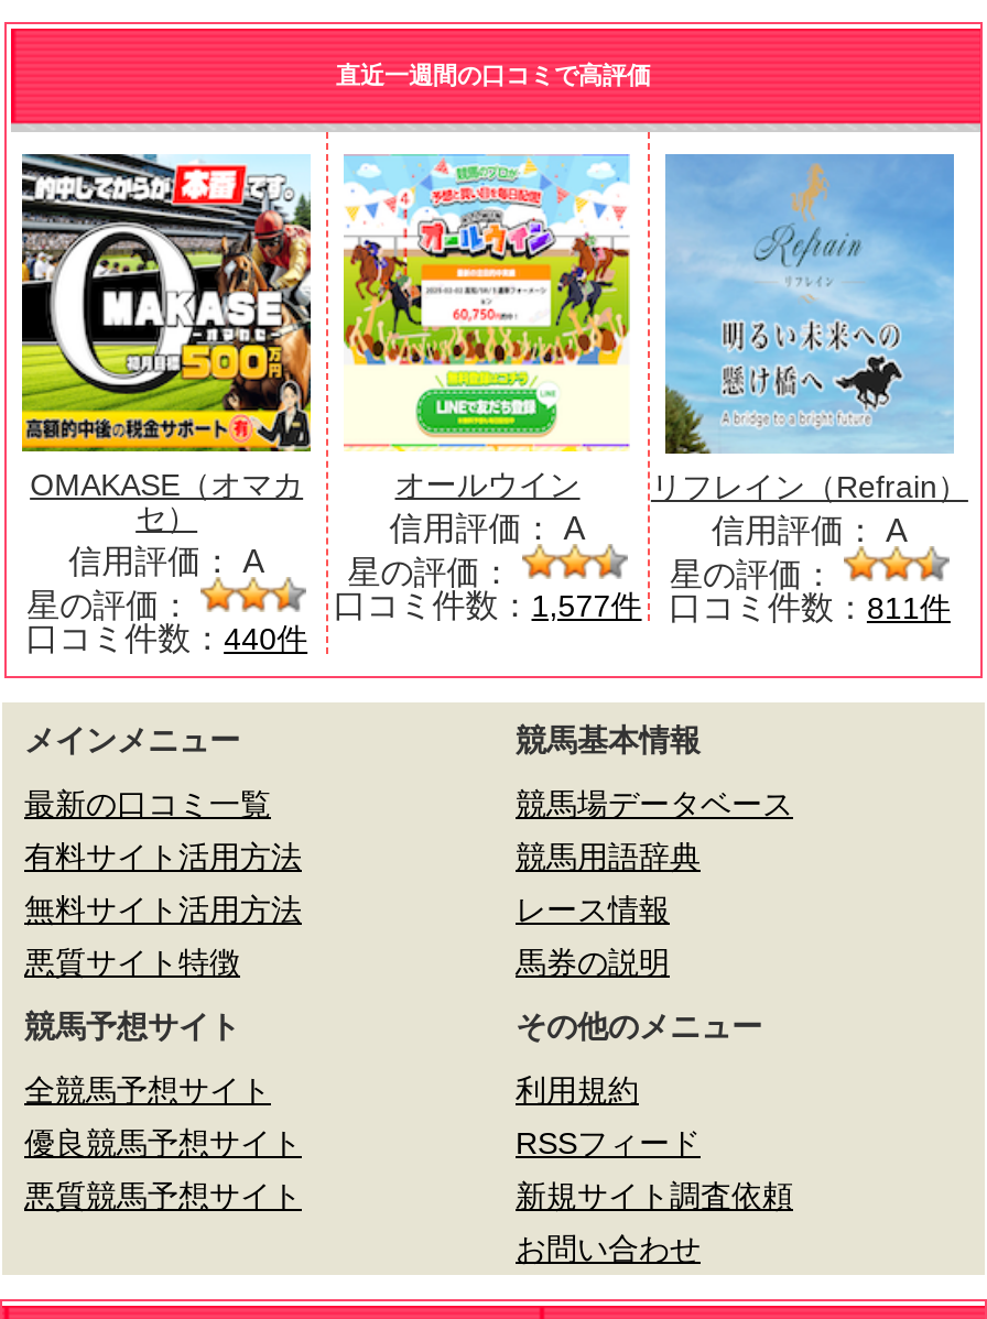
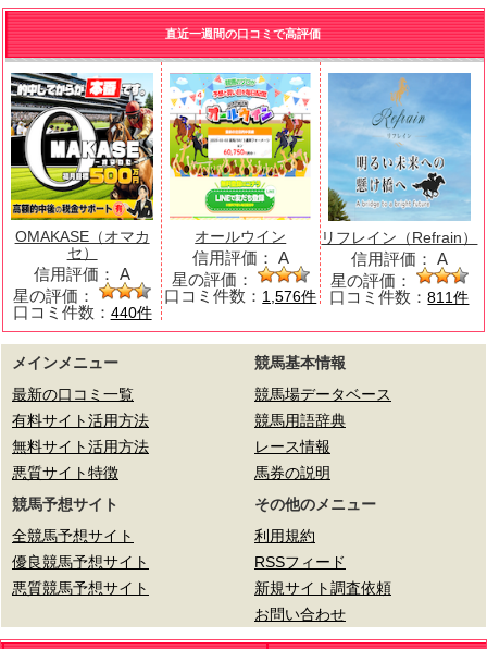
- 口コミ件数：1,577件
+ 口コミ件数：1,576件
